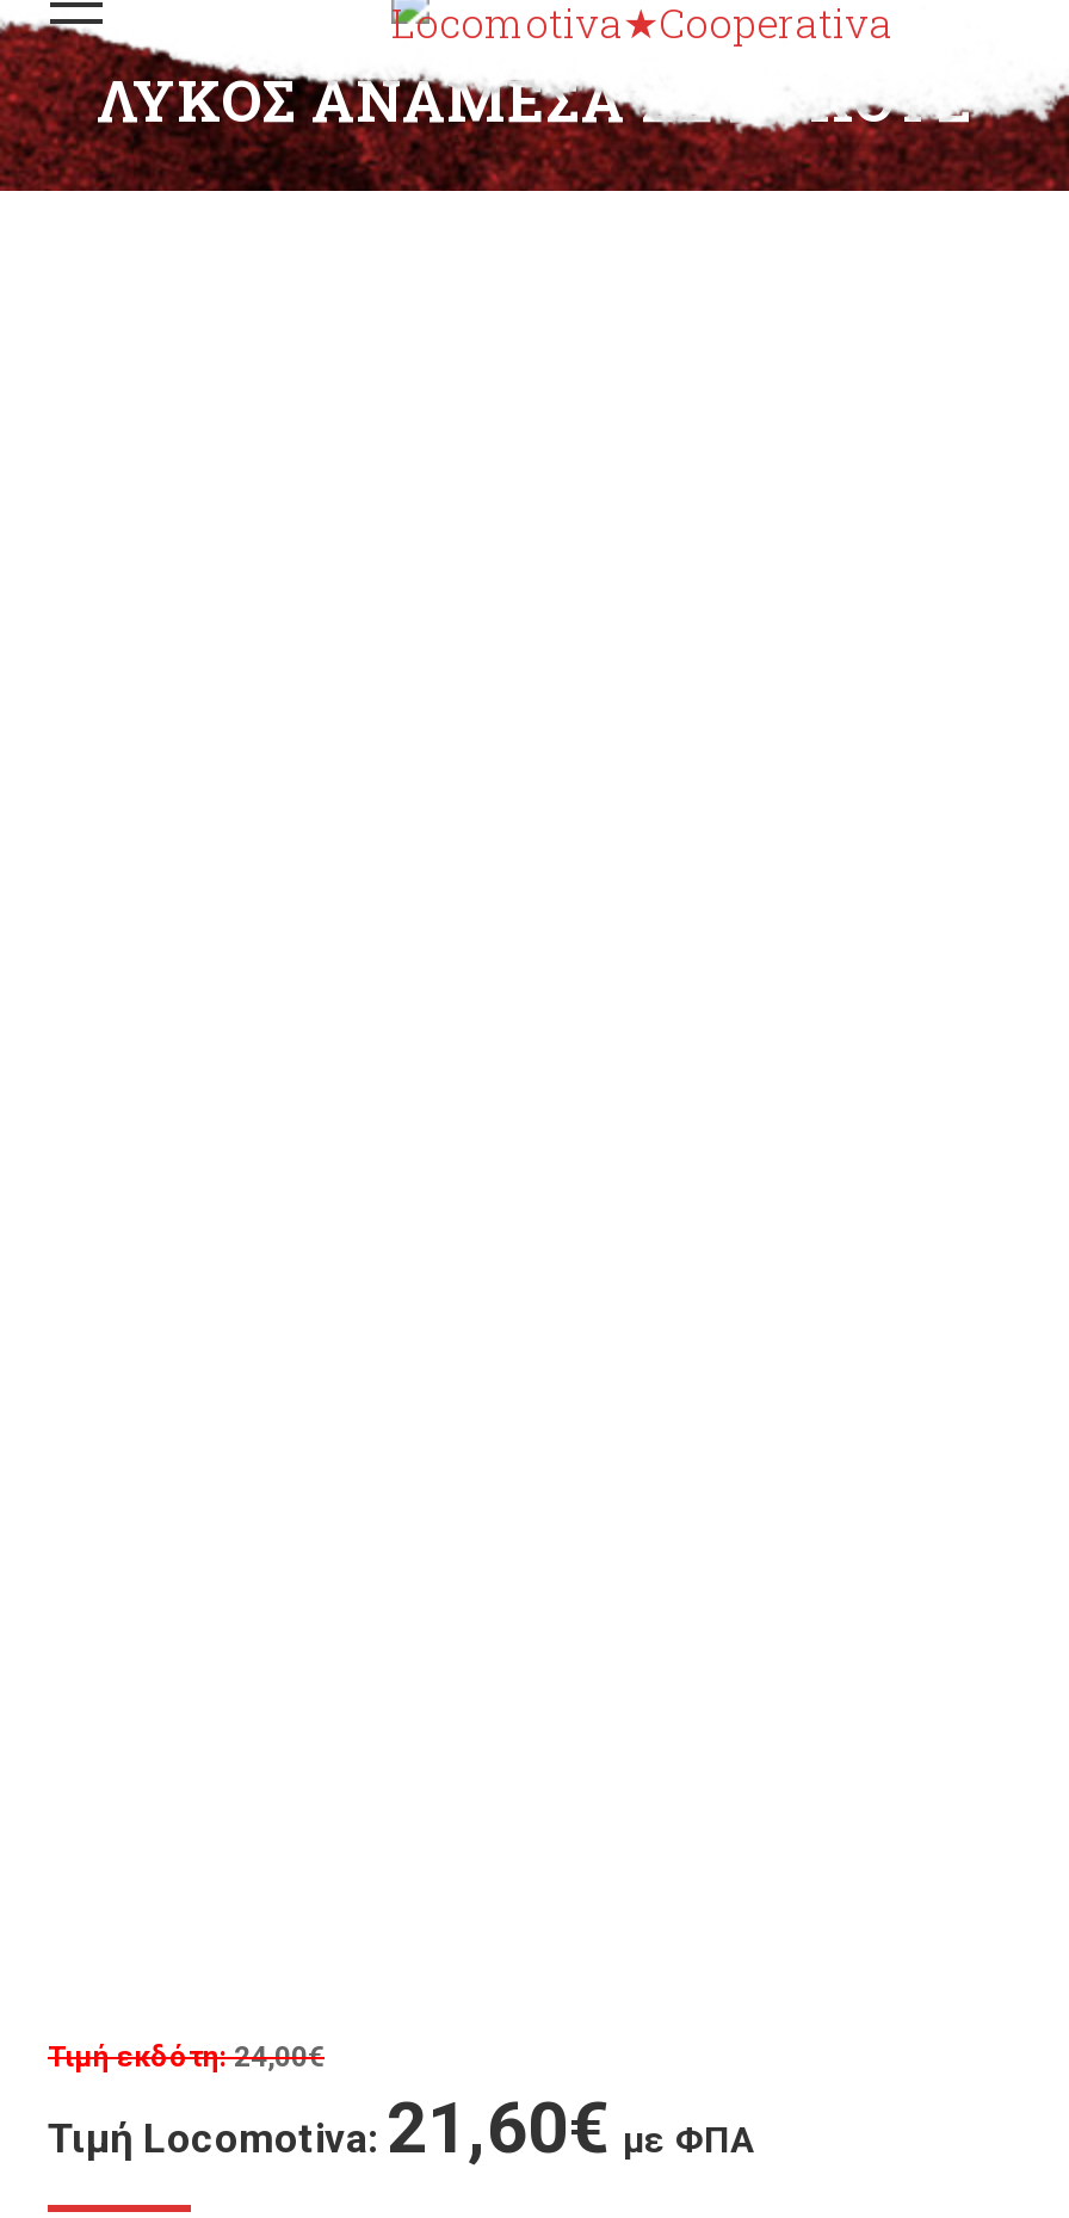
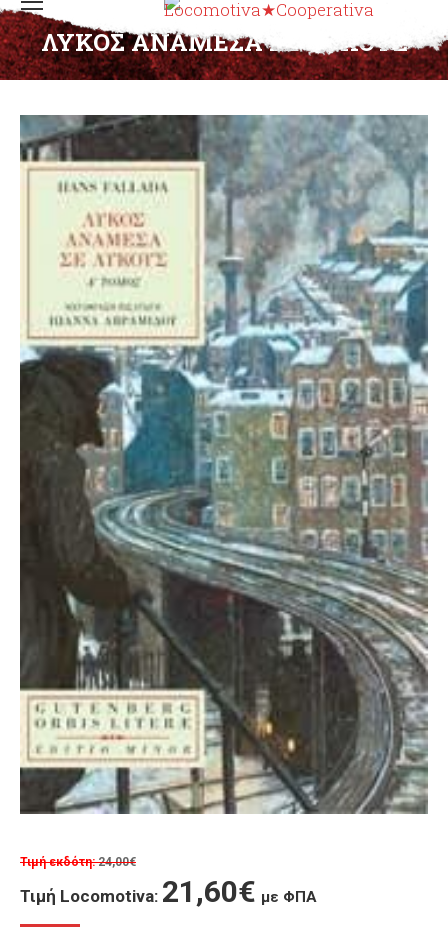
+ [image]
